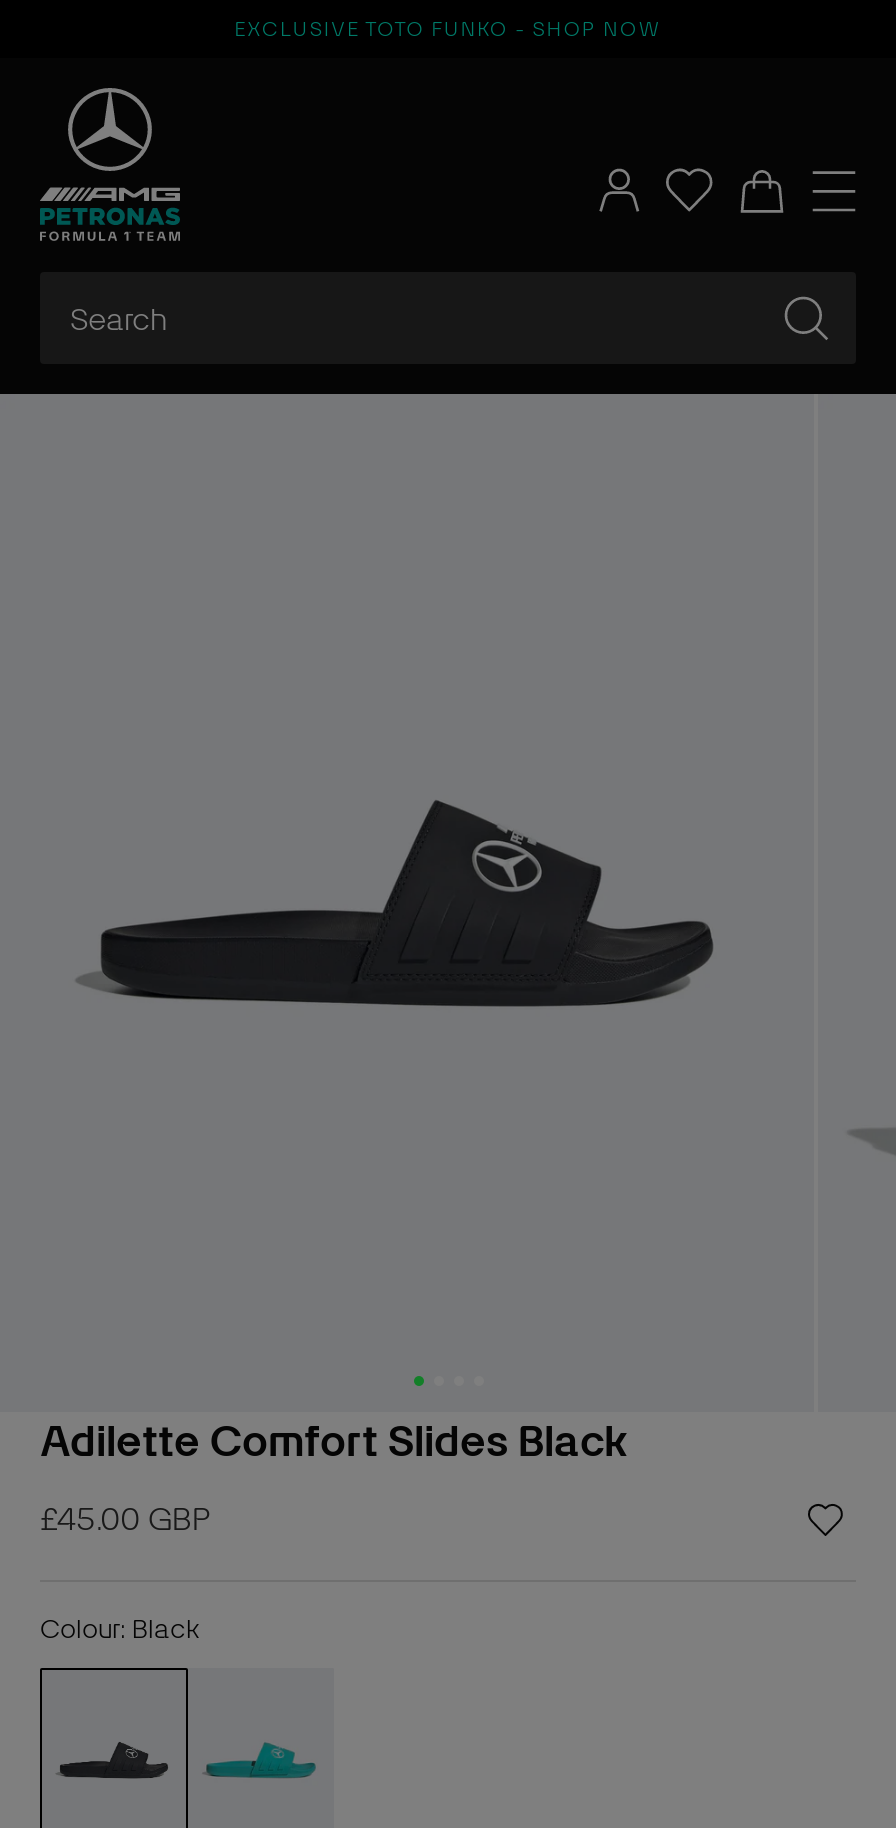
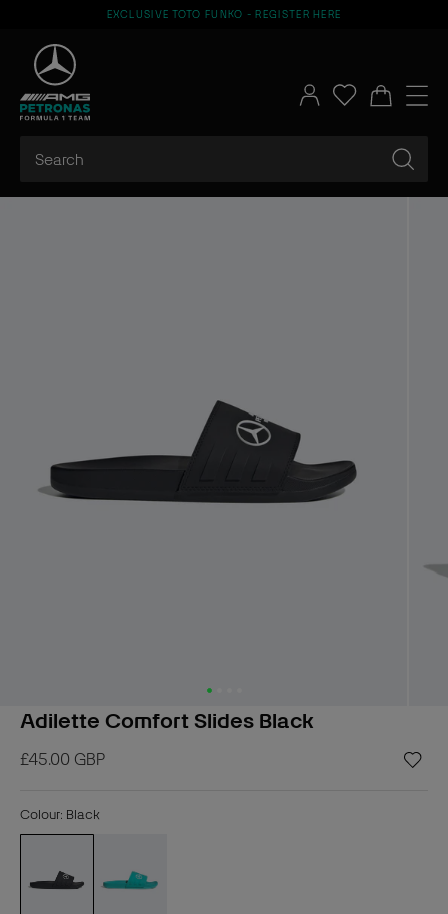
- EXCLUSIVE TOTO FUNKO - SHOP NOW
+ EXCLUSIVE TOTO FUNKO - REGISTER HERE
